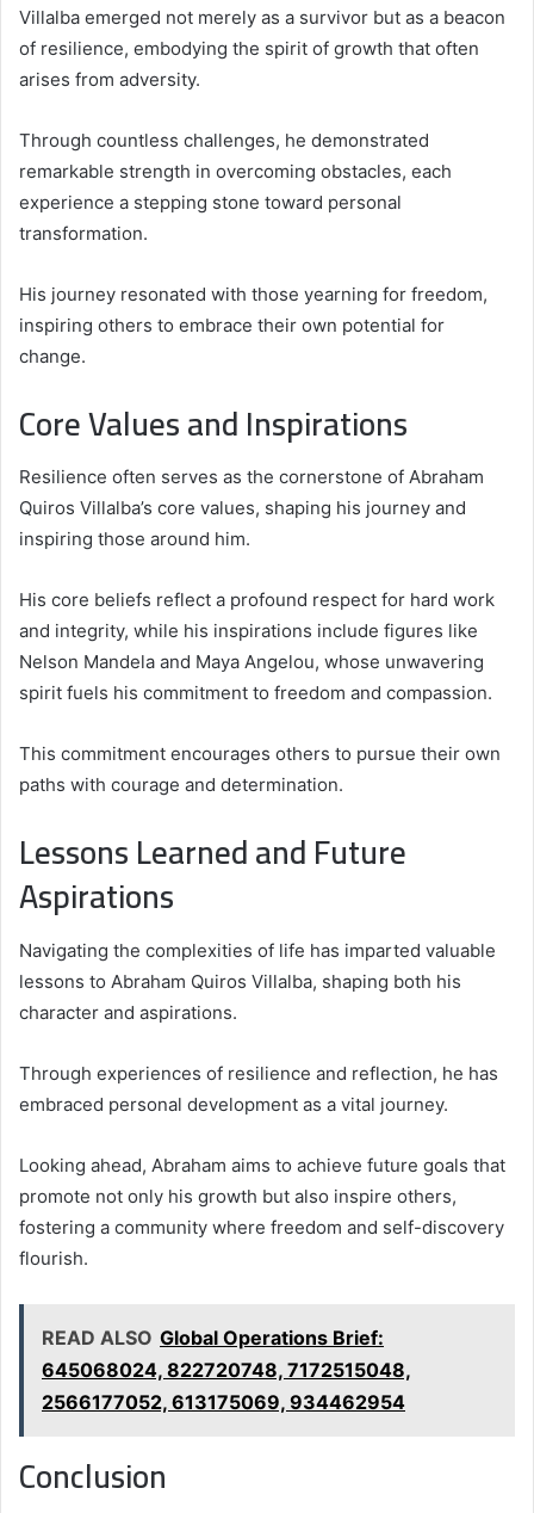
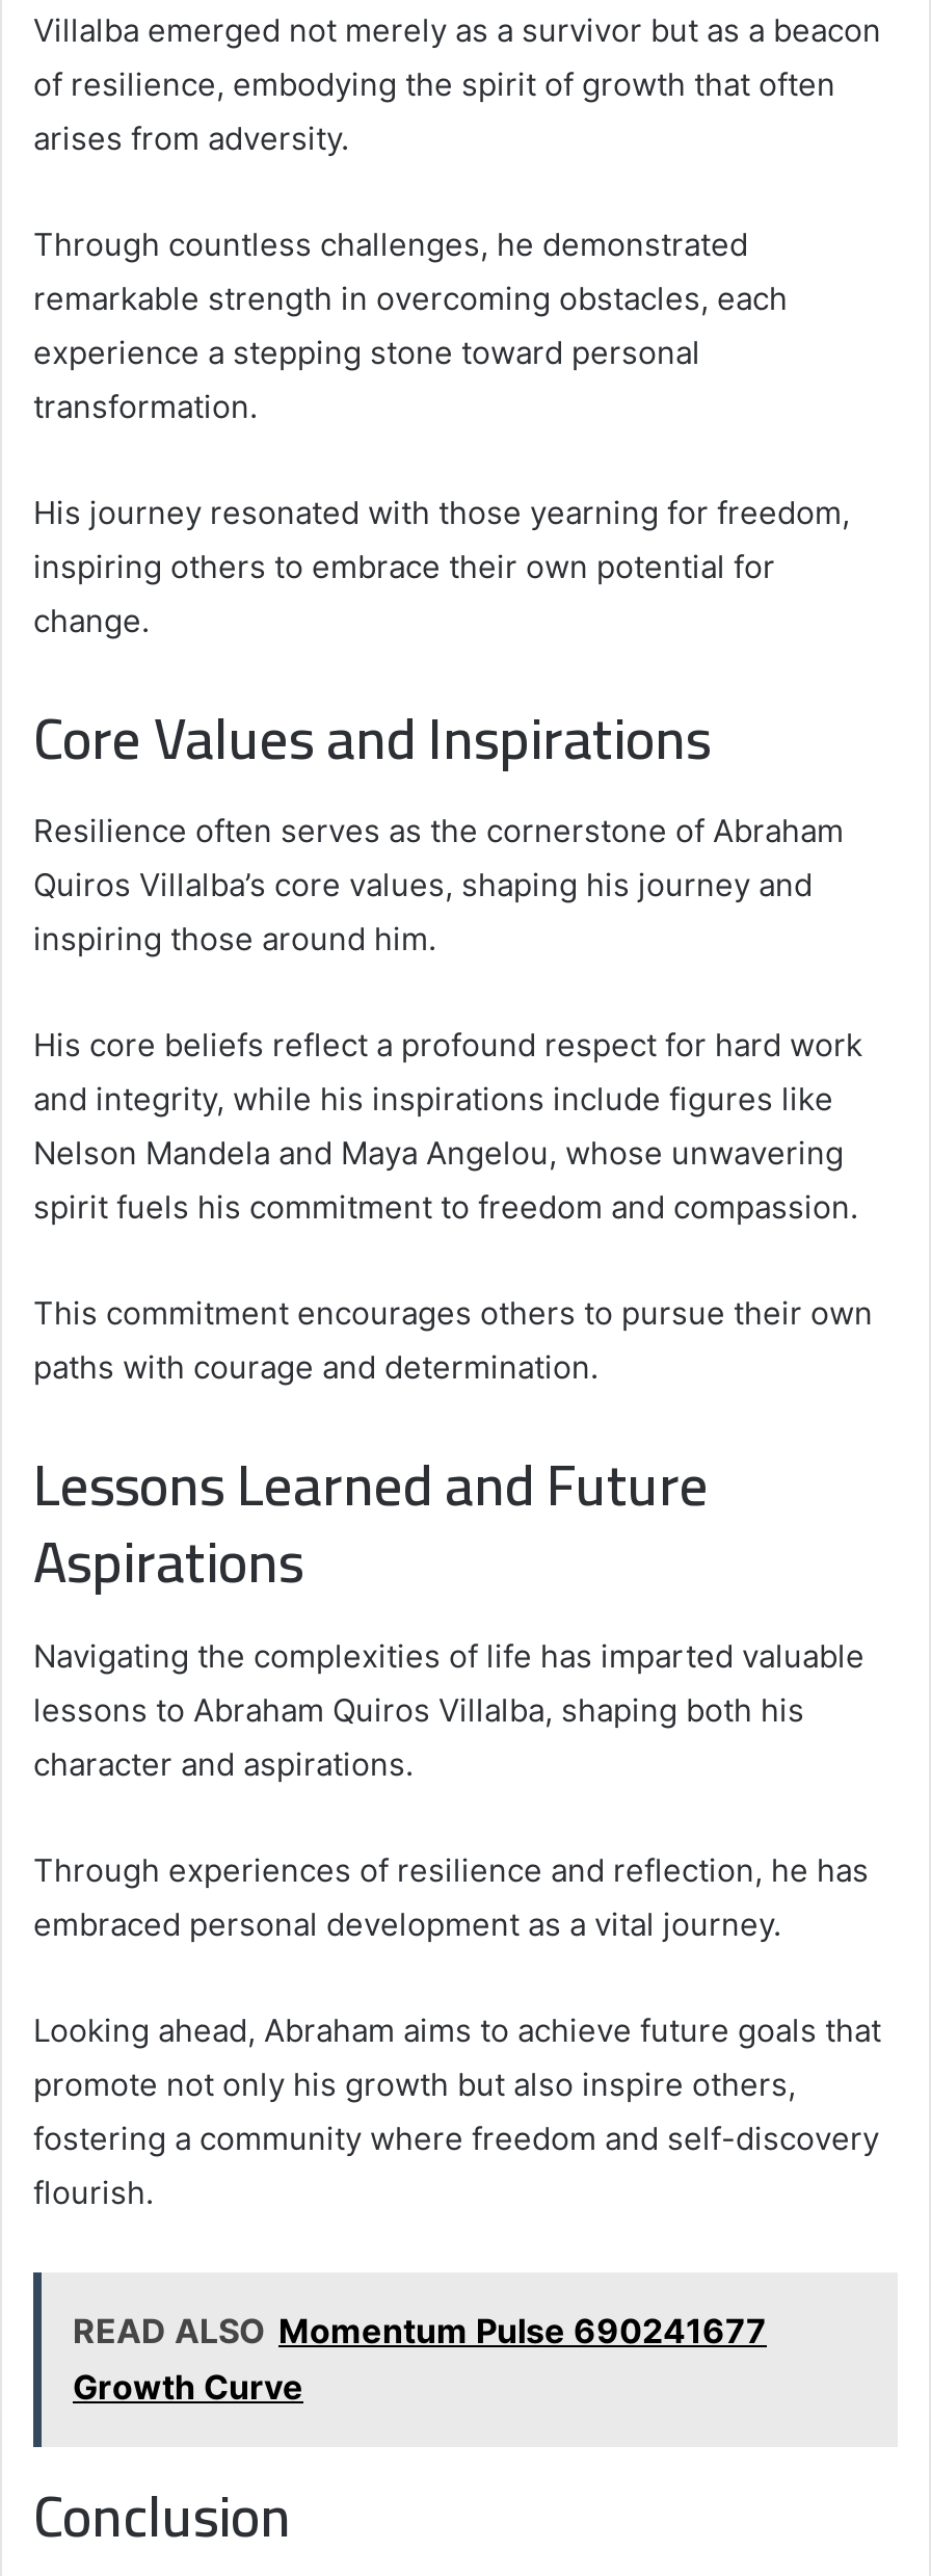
- READ ALSO Global Operations Brief:
- 645068024, 822720748, 7172515048,
- 2566177052, 613175069, 934462954
+ READ ALSO Momentum Pulse 690241677
+ Growth Curve
